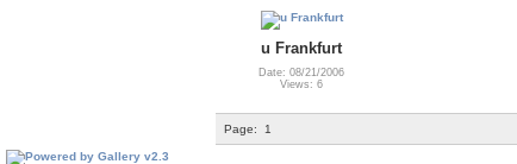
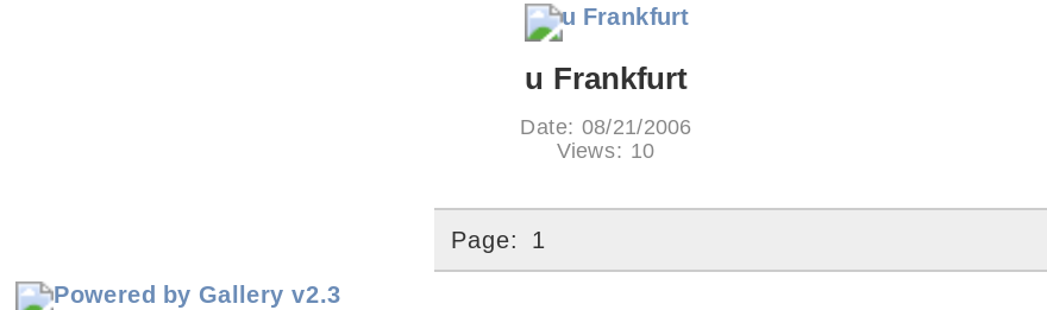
- Views: 6
+ Views: 10
